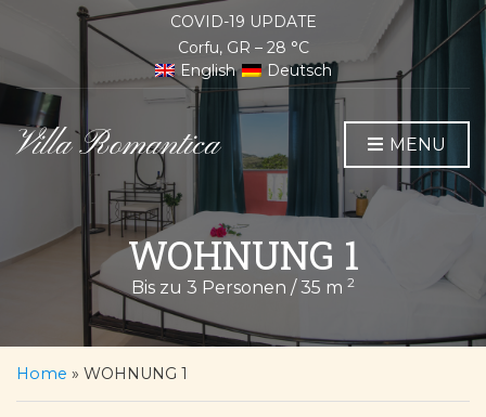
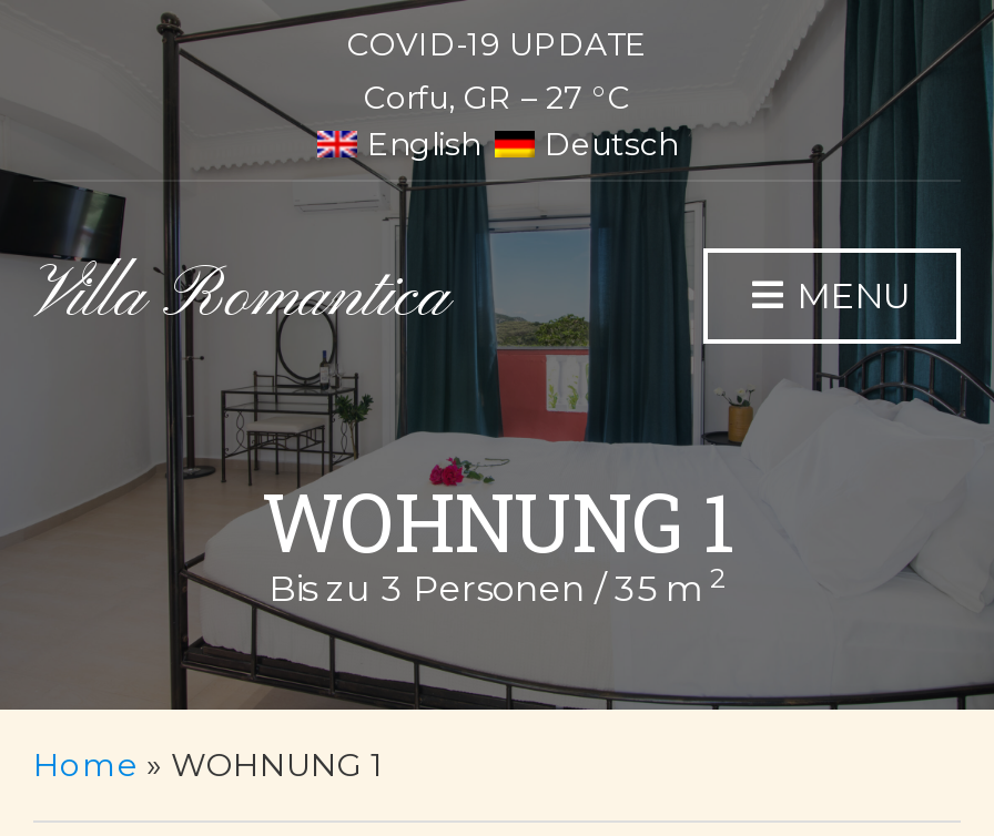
- Corfu, GR – 28
+ Corfu, GR – 27
